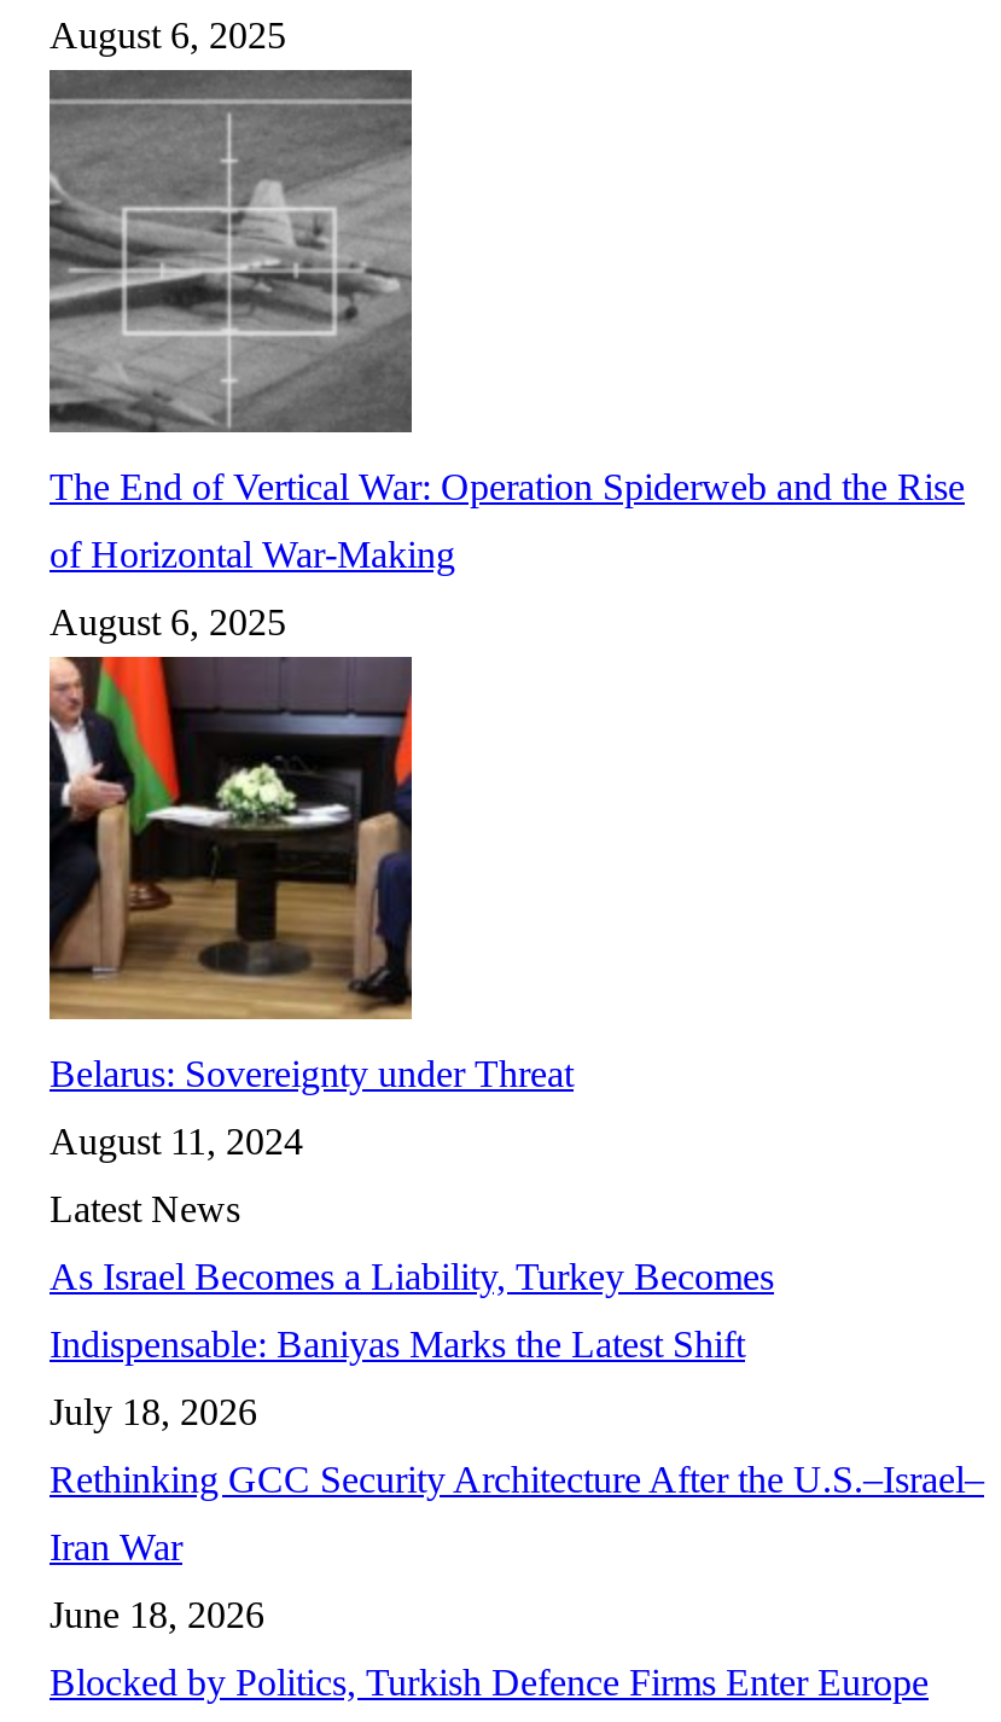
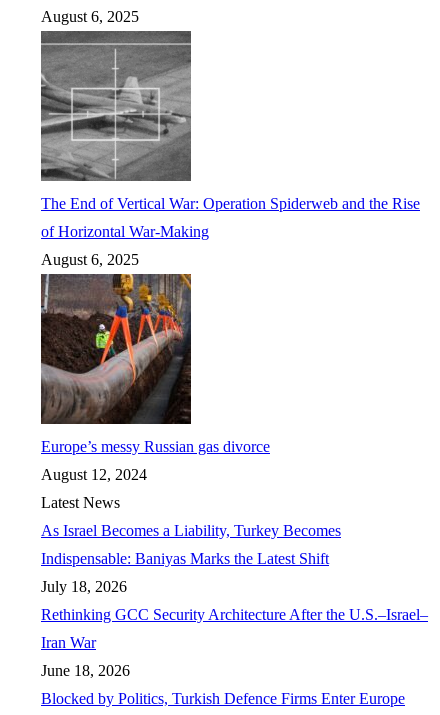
- [image]
- Belarus: Sovereignty under Threat
+ [image]
+ Europe’s messy Russian gas divorce

- August 11, 2024
+ August 12, 2024
